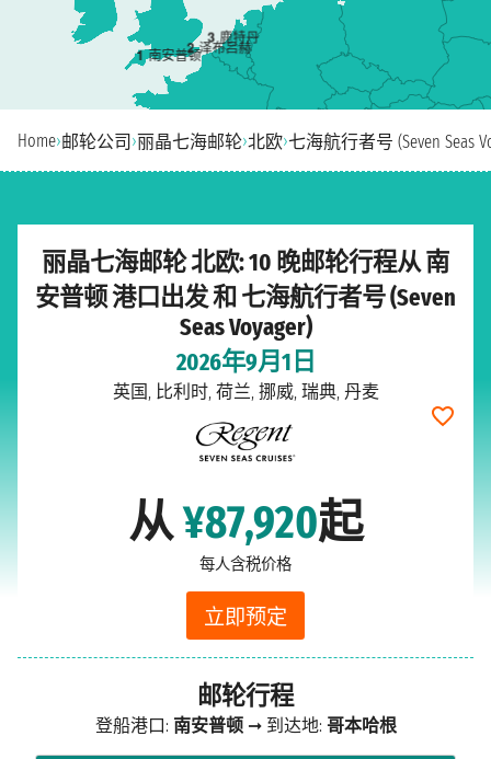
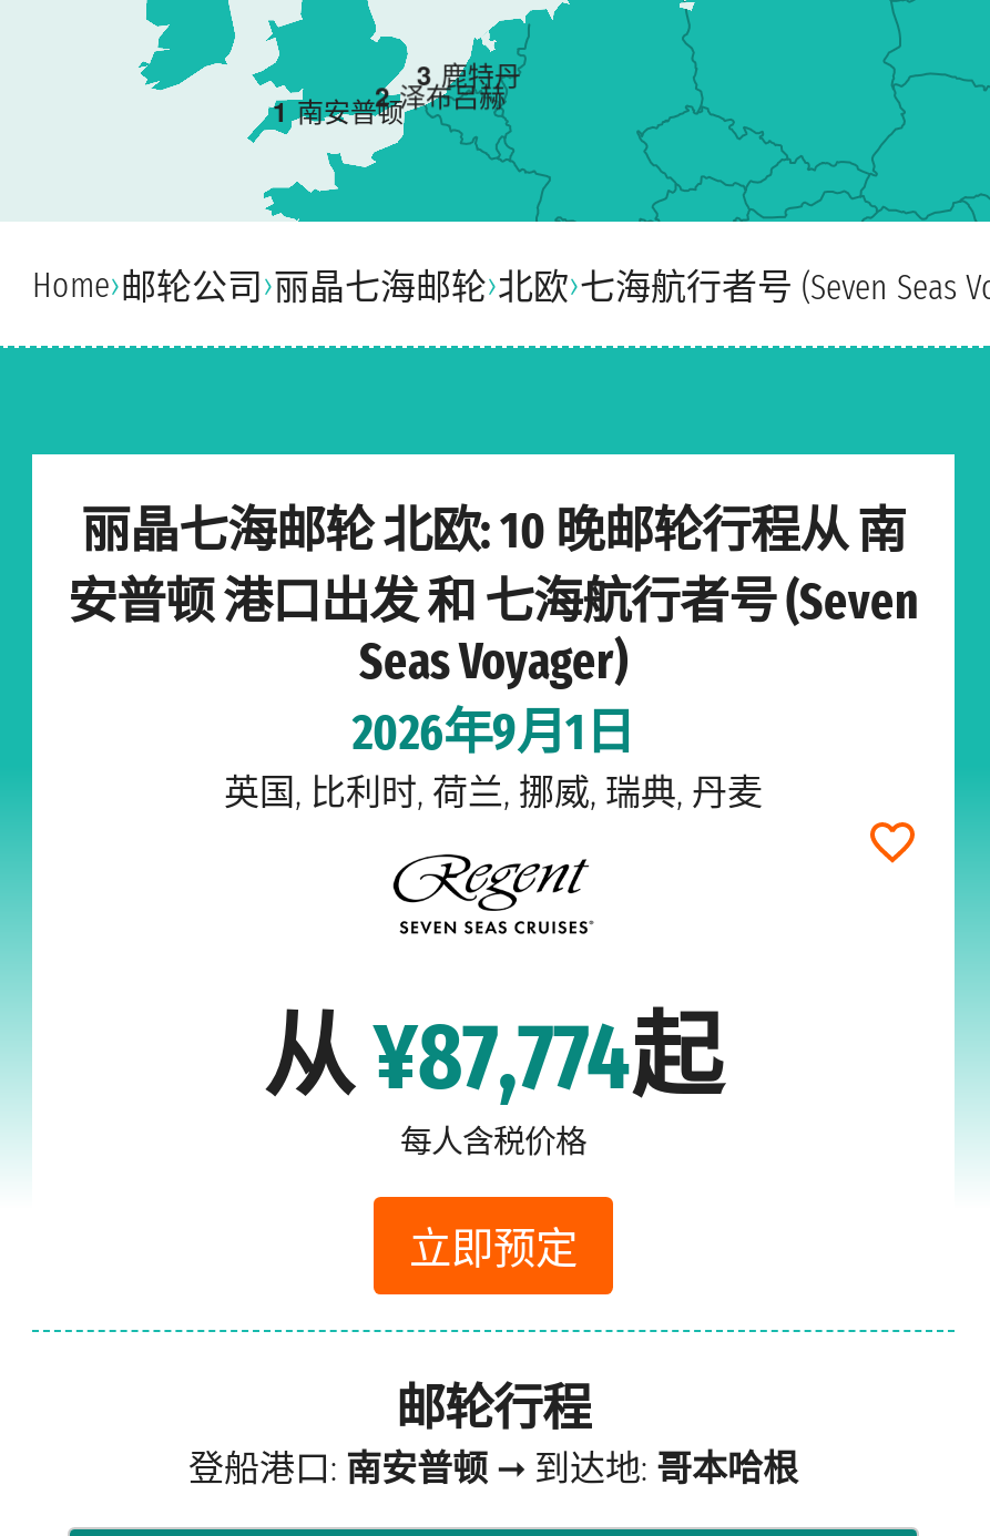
- 从¥87,920起
+ 从¥87,774起
